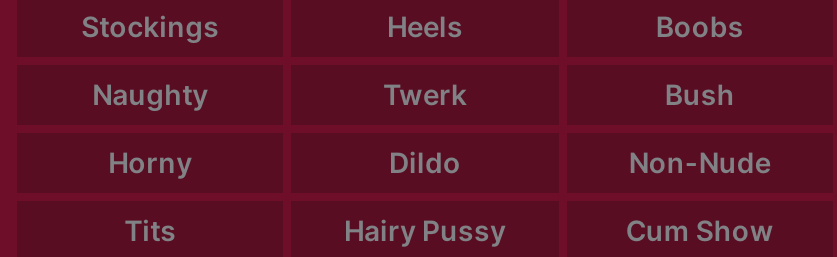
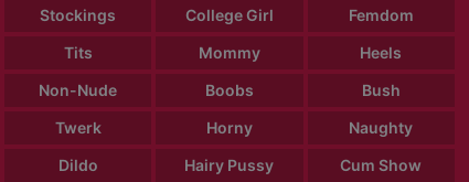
moved down: Heels | Non-Nude | Boobs | Bush | Twerk | Horny | Naughty | Dildo

+ College Girl
+ Femdom

moved up: Tits

+ Mommy
